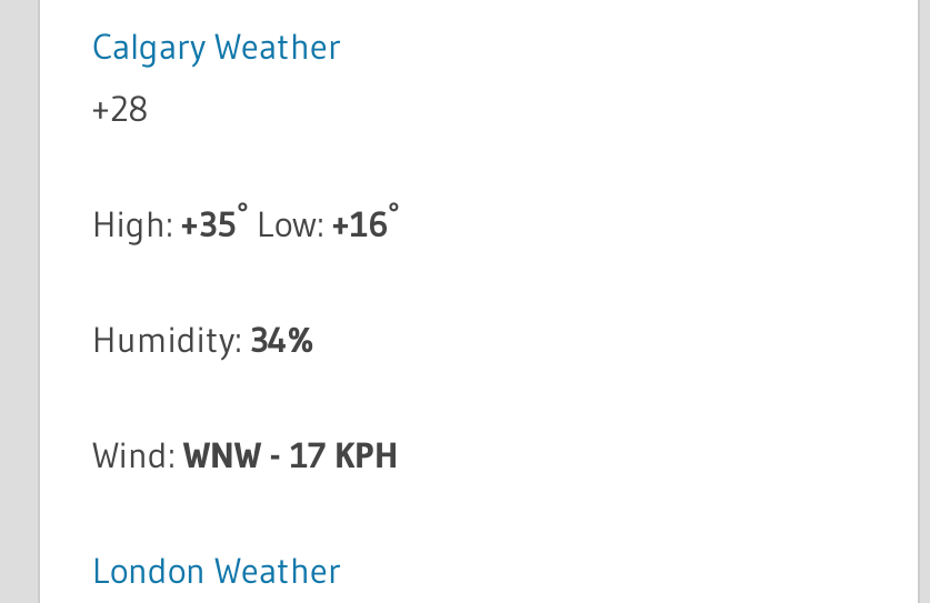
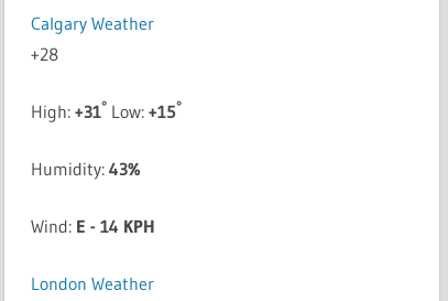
- High: +35 ° Low: +16°
+ High: +31 ° Low: +15°

- Humidity: 34%
+ Humidity: 43%

- Wind: WNW - 17 KPH
+ Wind: E - 14 KPH
